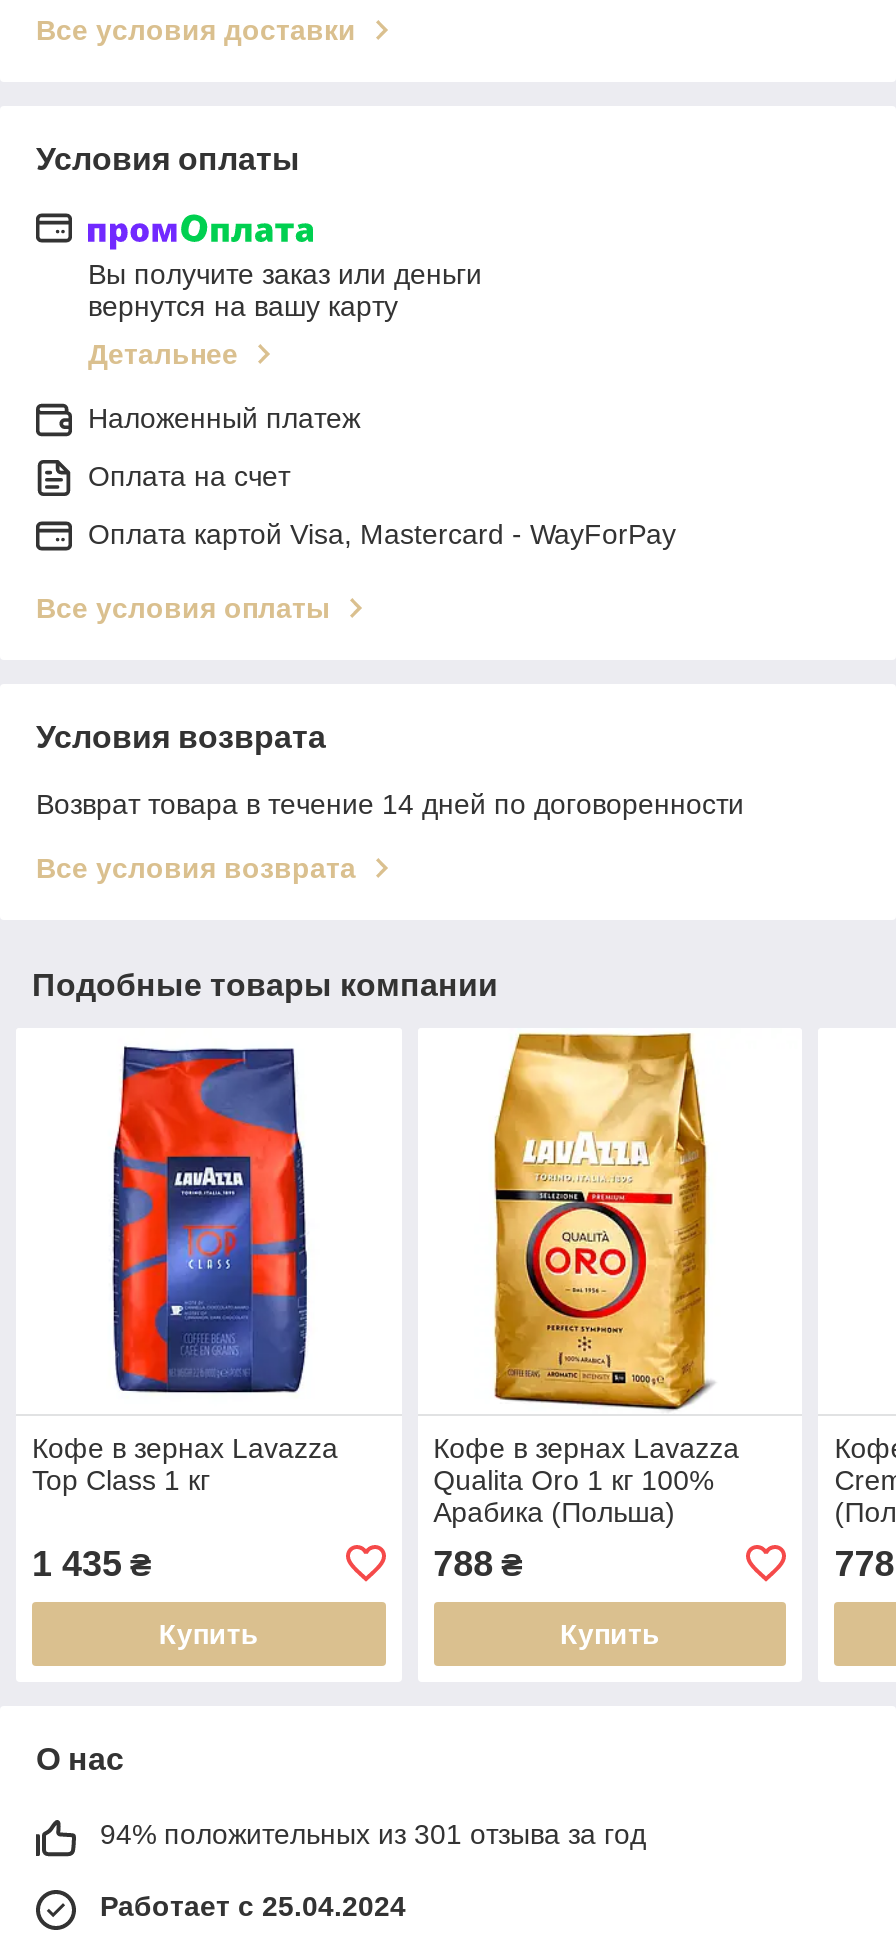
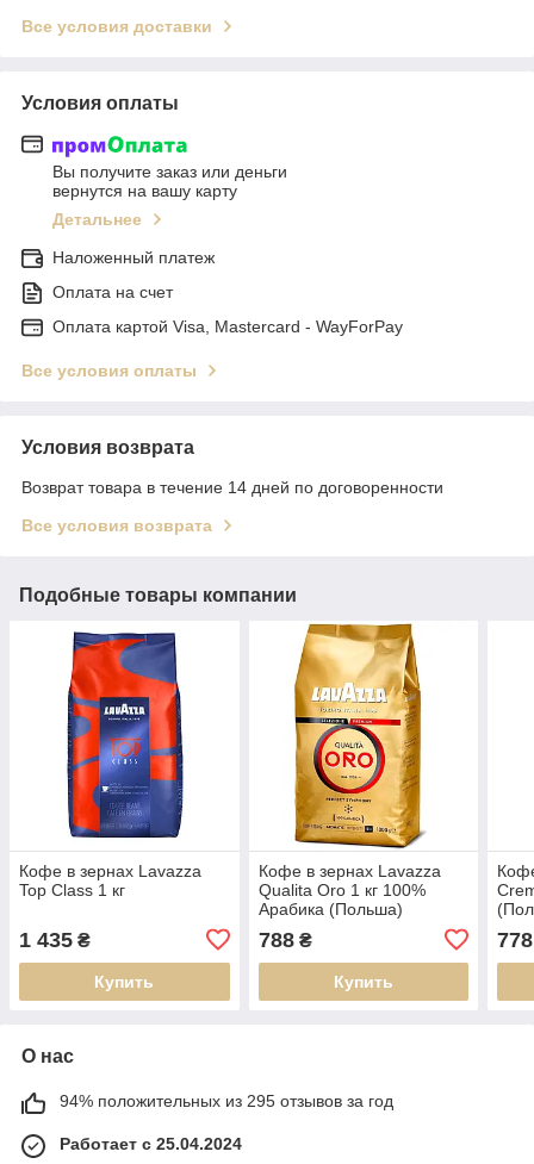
- 94% положительных из 301 отзыва за год
+ 94% положительных из 295 отзывов за год
